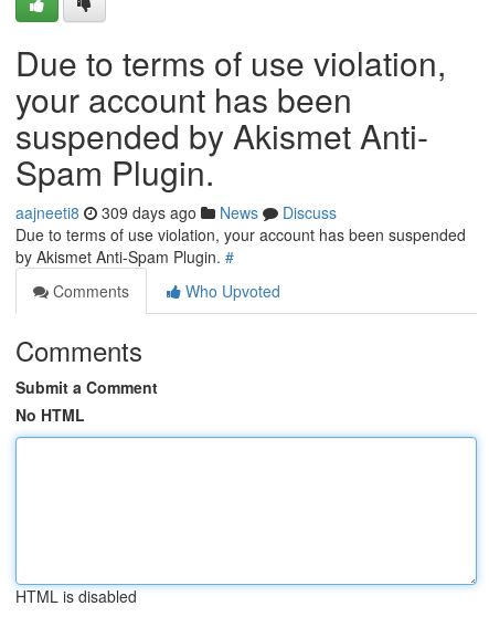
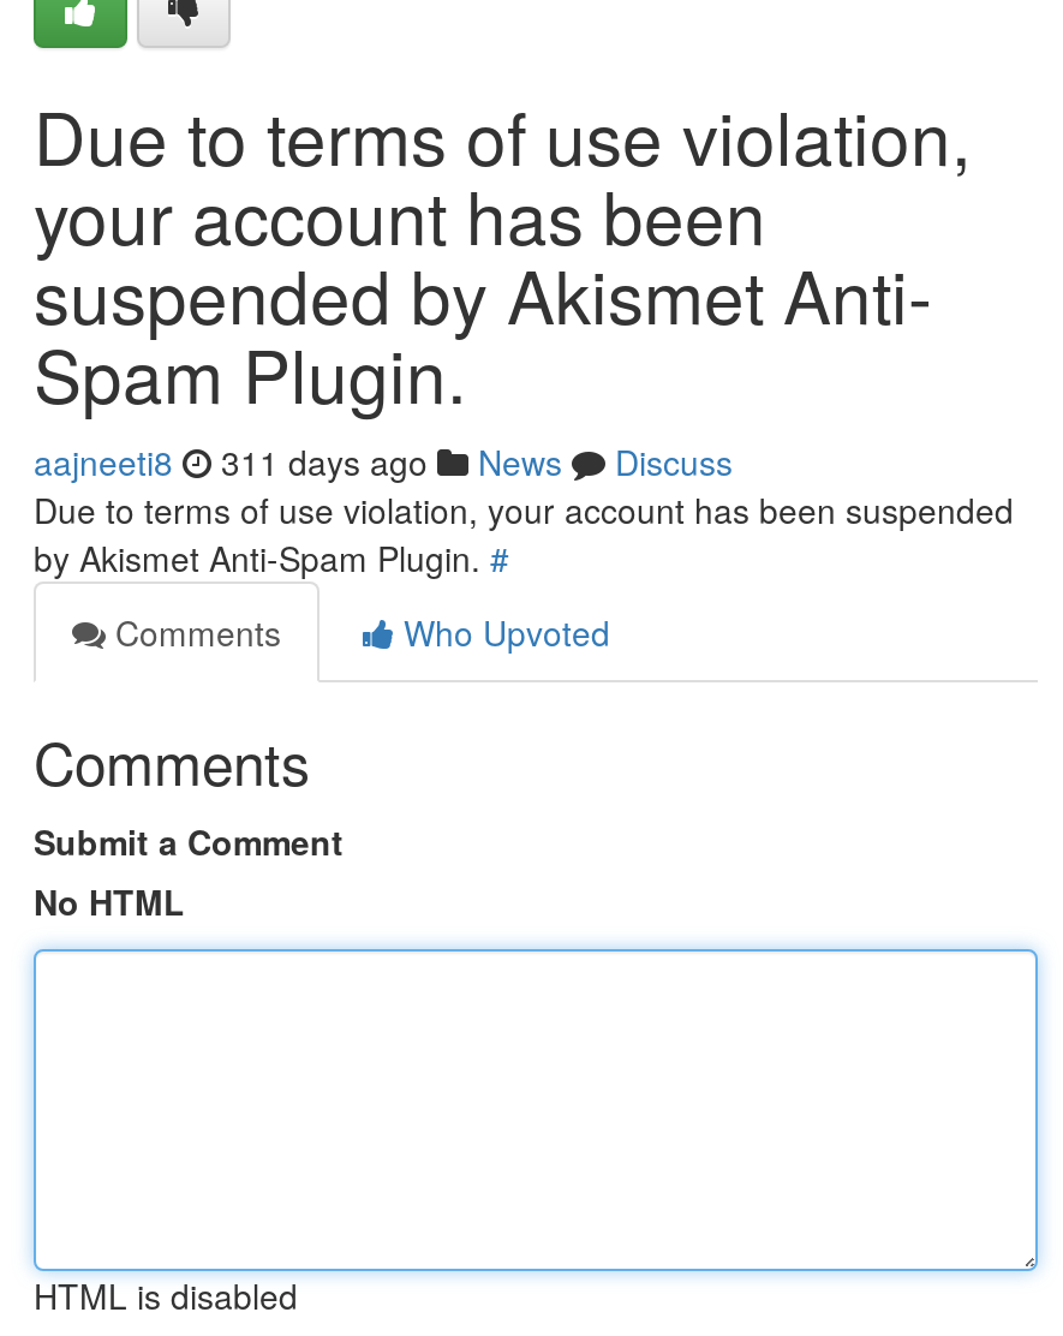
- aajneeti8 309 days ago News Discuss
+ aajneeti8 311 days ago News Discuss
